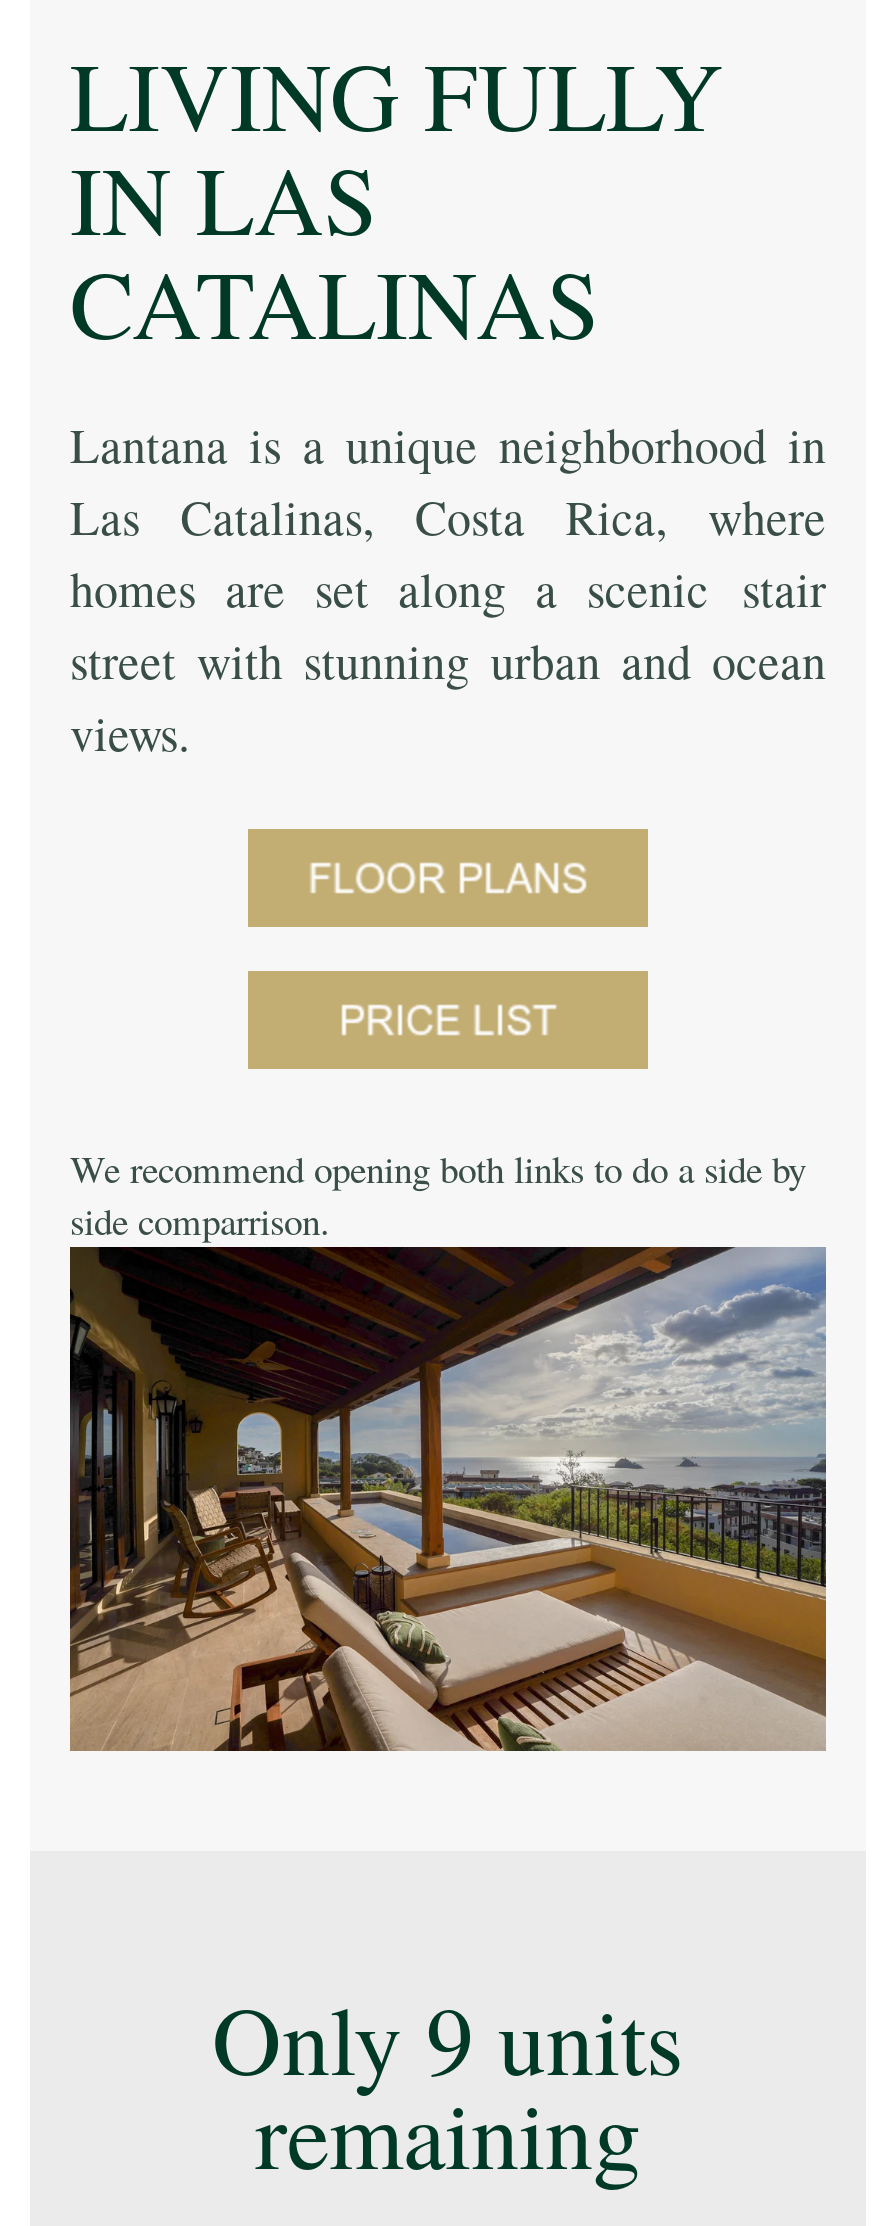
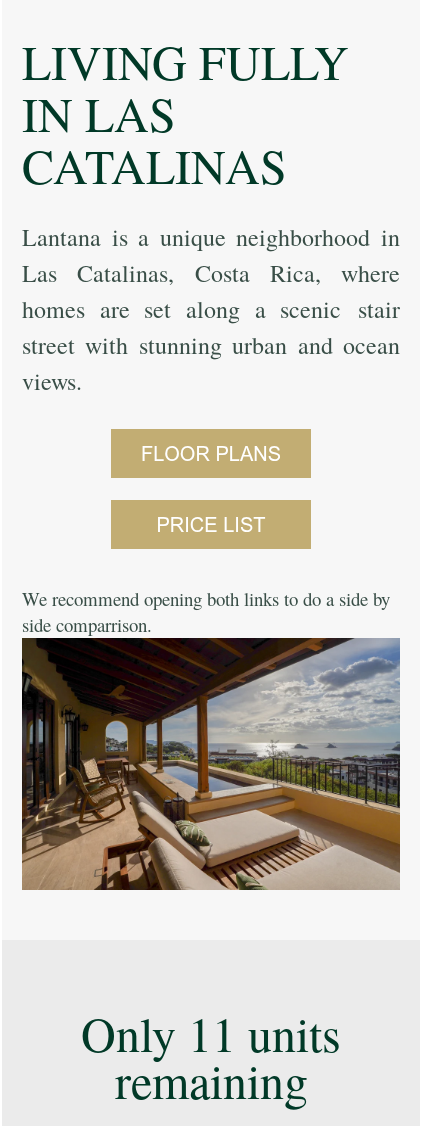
- Only 9 units
+ Only 11 units
